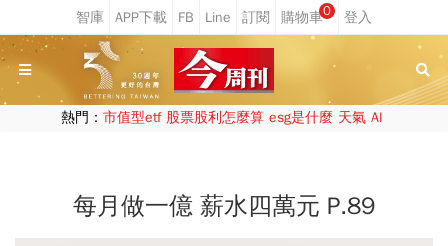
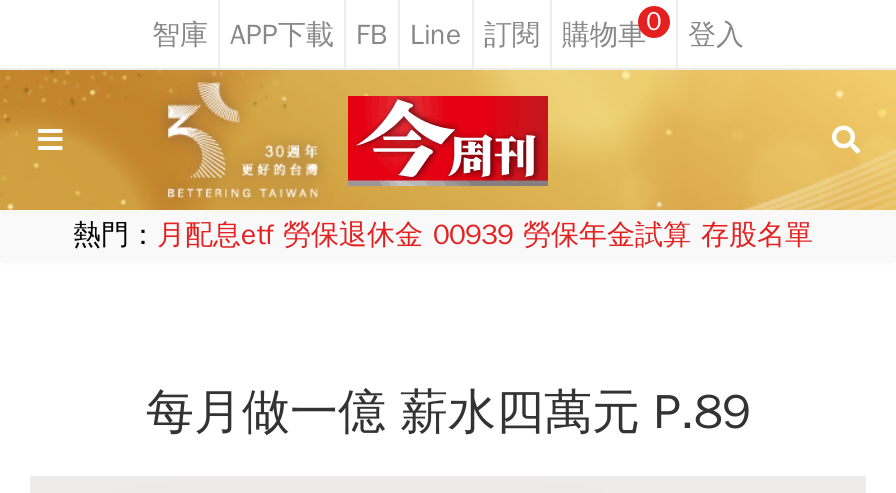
- 熱門：市值型etf 股票股利怎麼算 esg是什麼 天氣 AI
+ 熱門：月配息etf 勞保退休金 00939 勞保年金試算 存股名單
